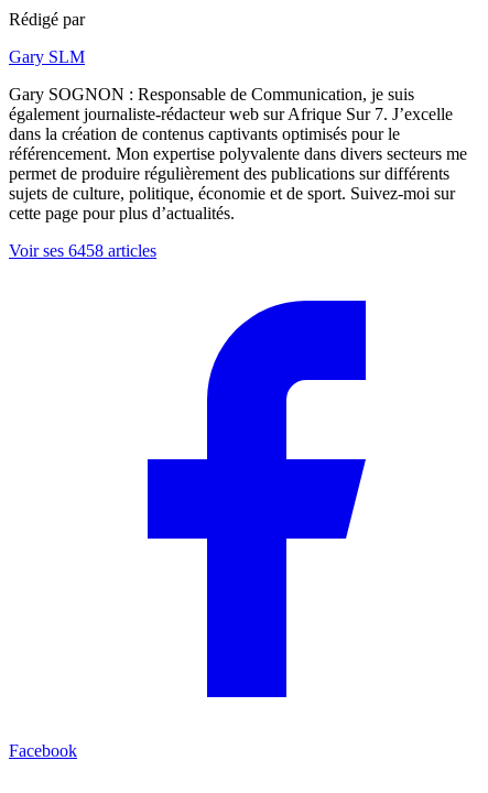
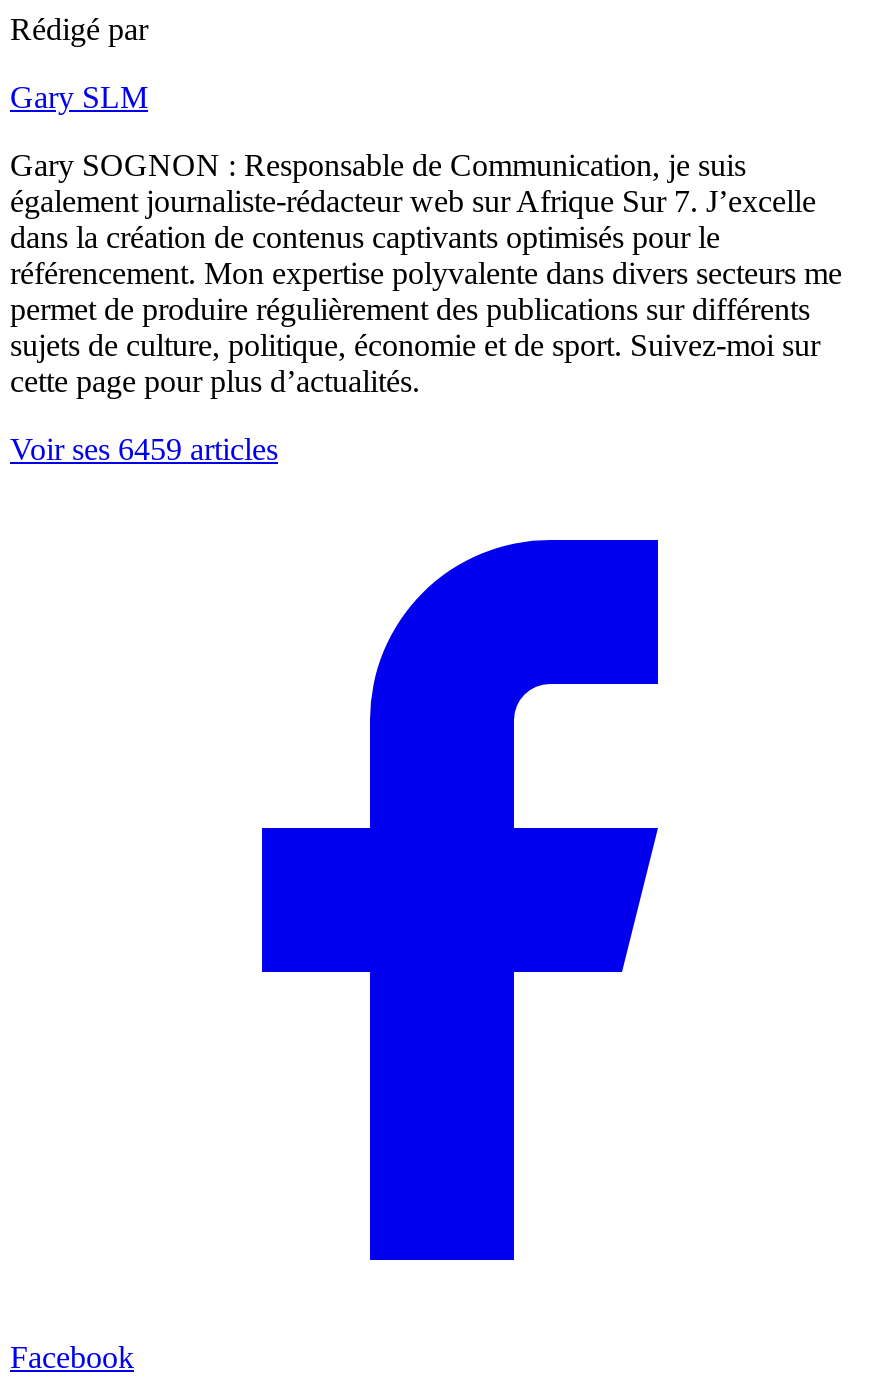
- Voir ses 6458 articles
+ Voir ses 6459 articles
